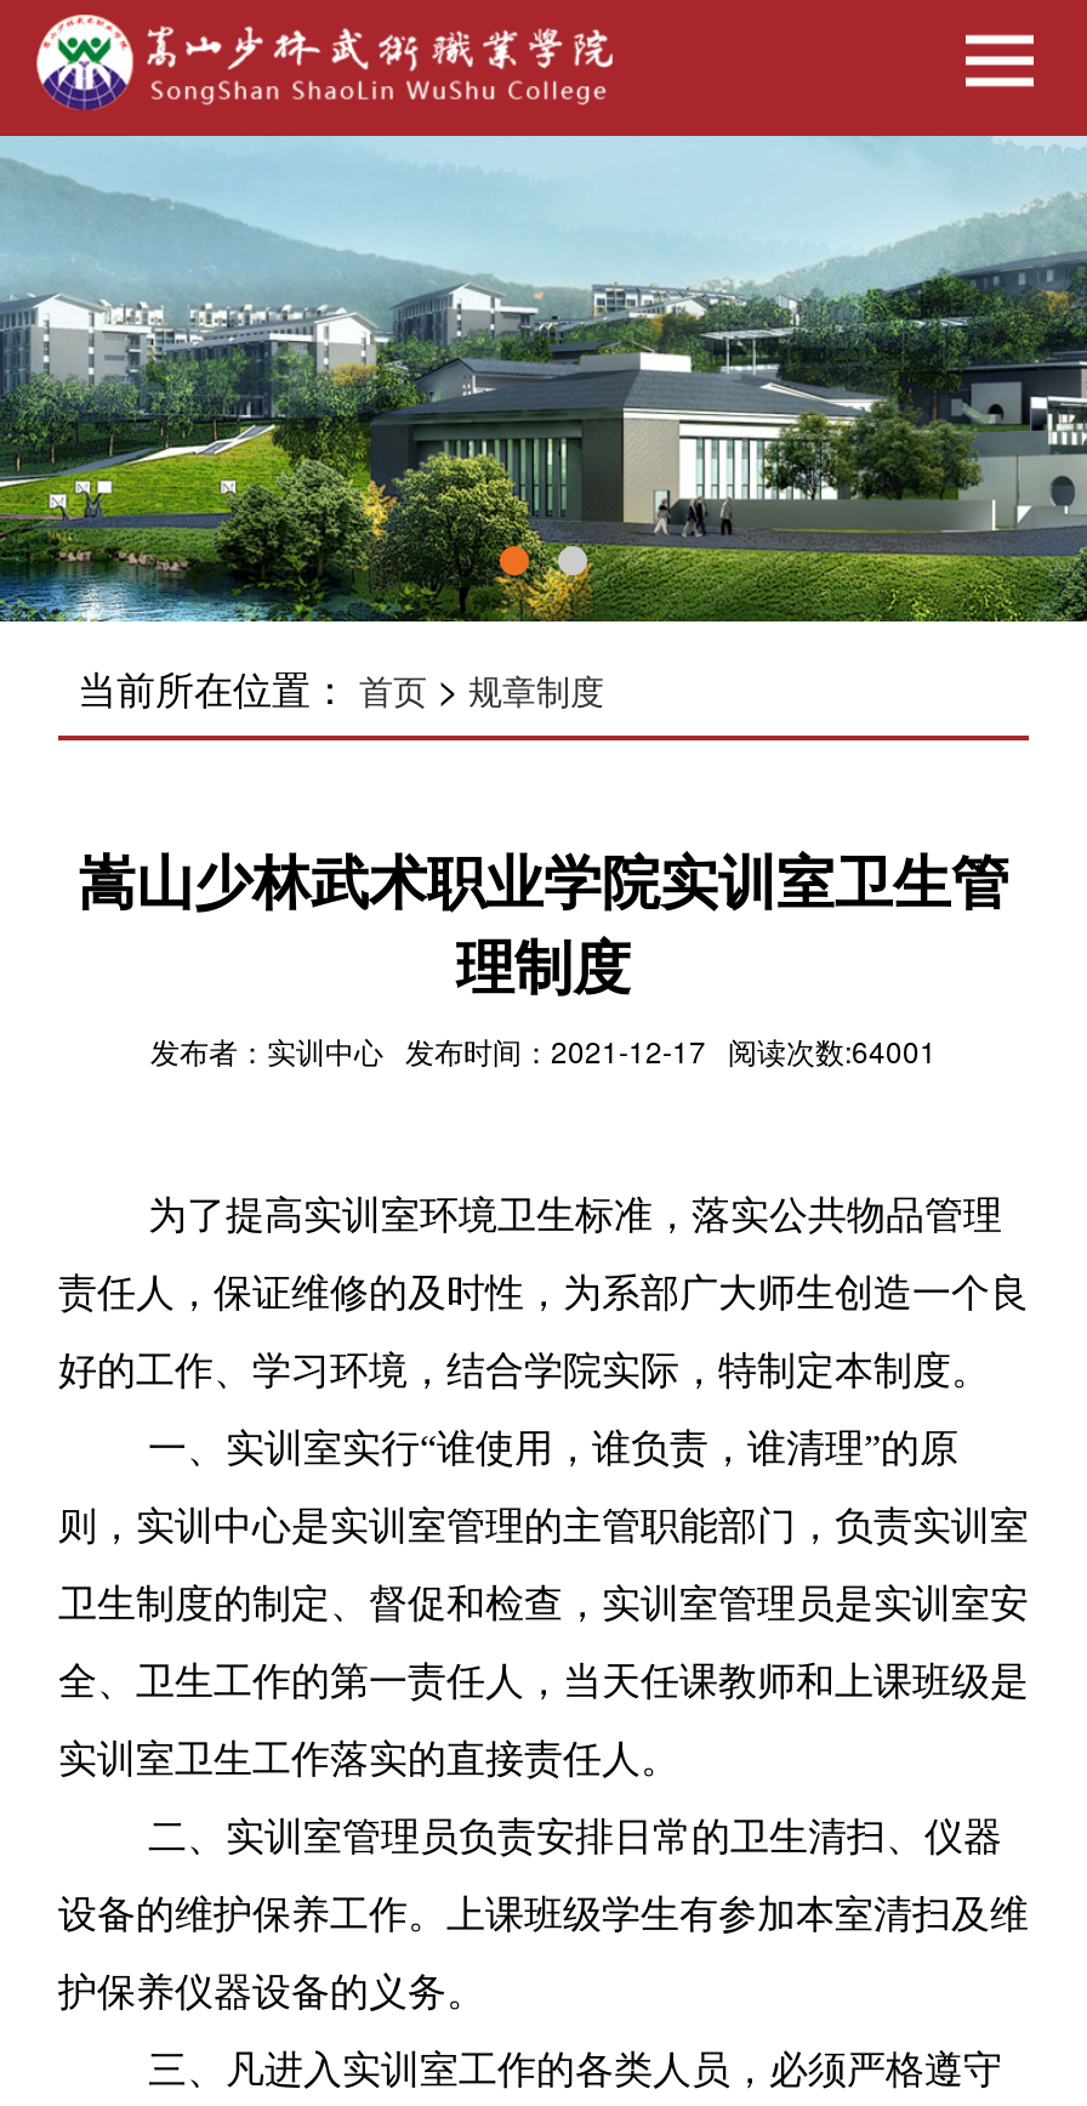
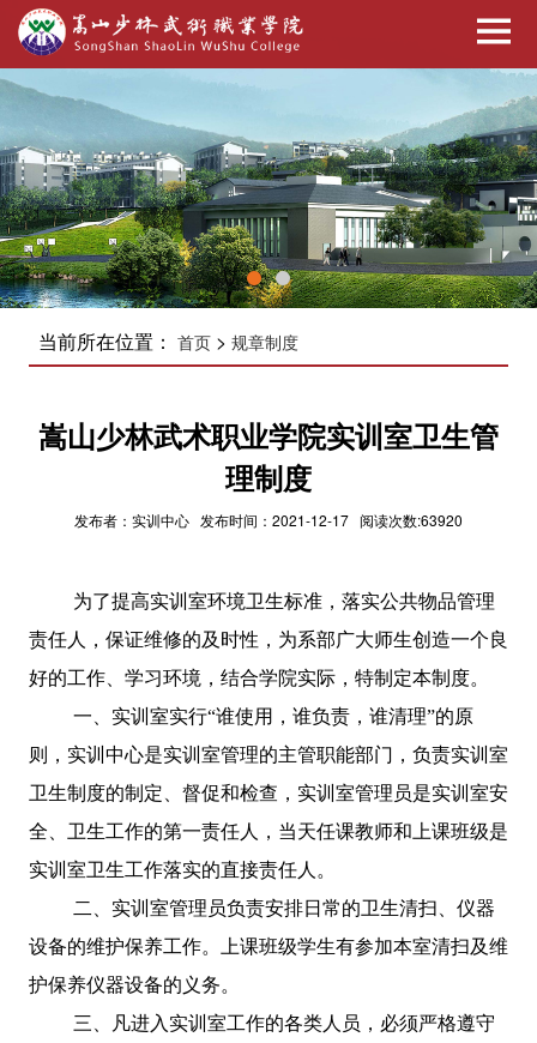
- 发布者：实训中心 发布时间：2021-12-17 阅读次数:64001
+ 发布者：实训中心 发布时间：2021-12-17 阅读次数:63920
